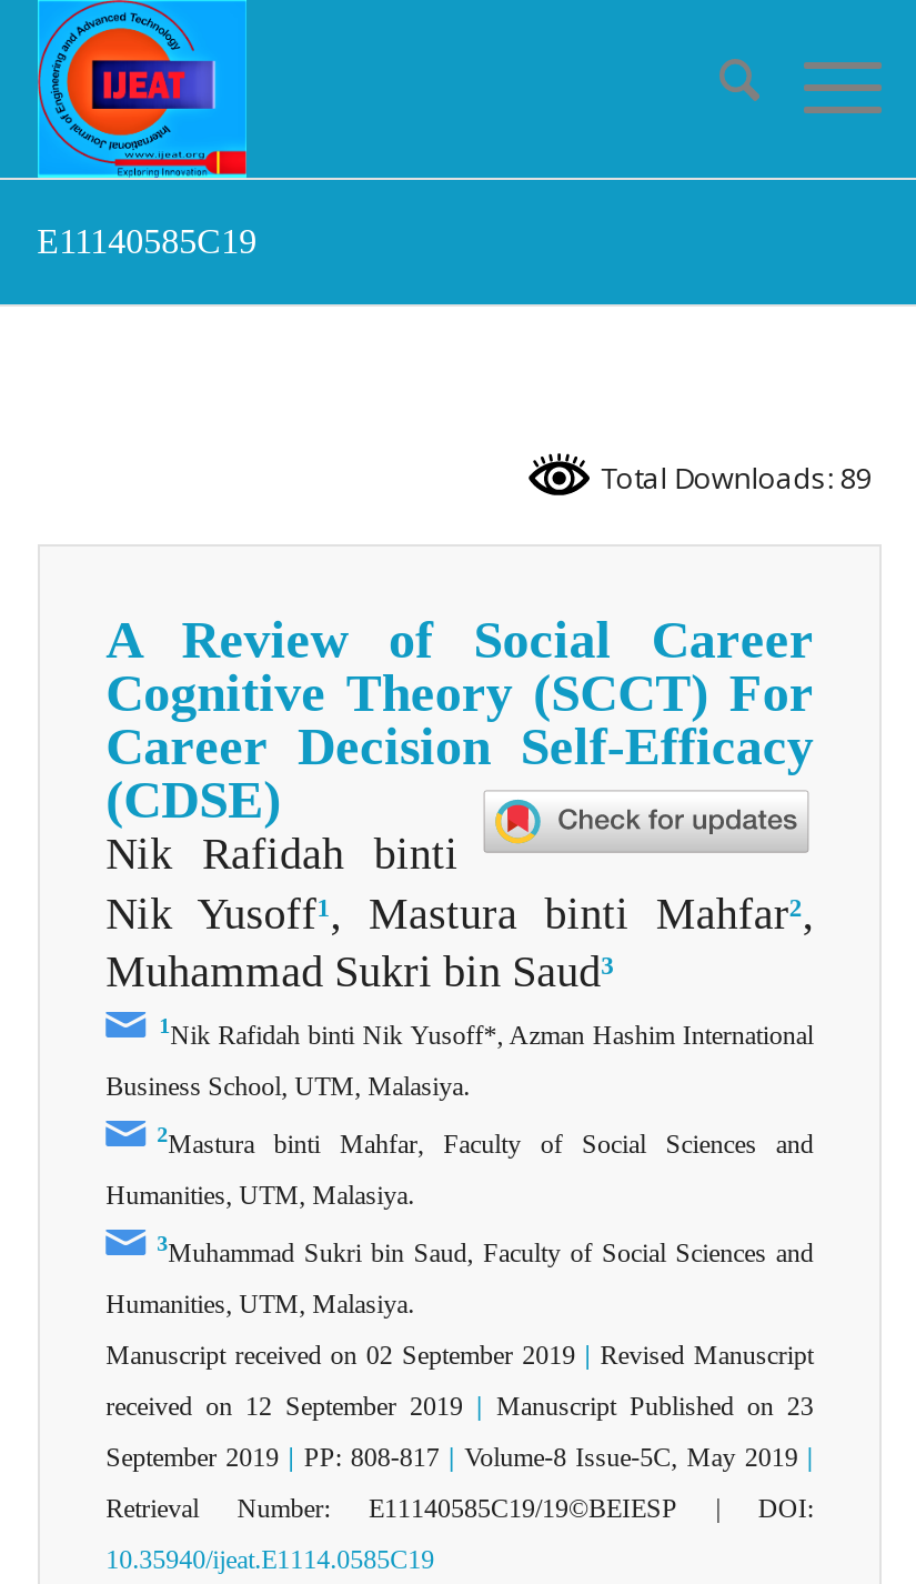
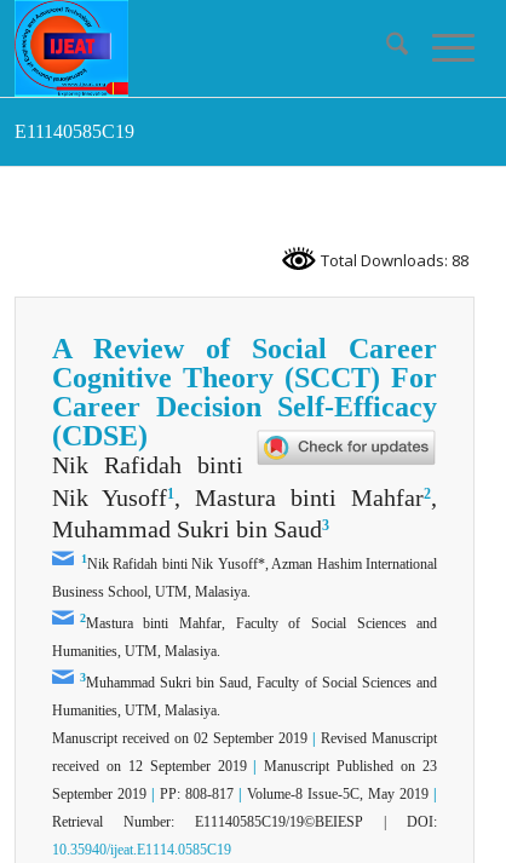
- Total Downloads: 89
+ Total Downloads: 88
